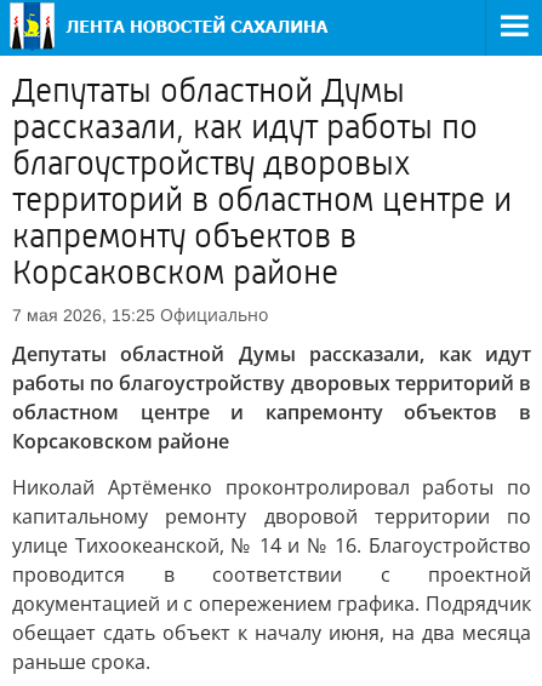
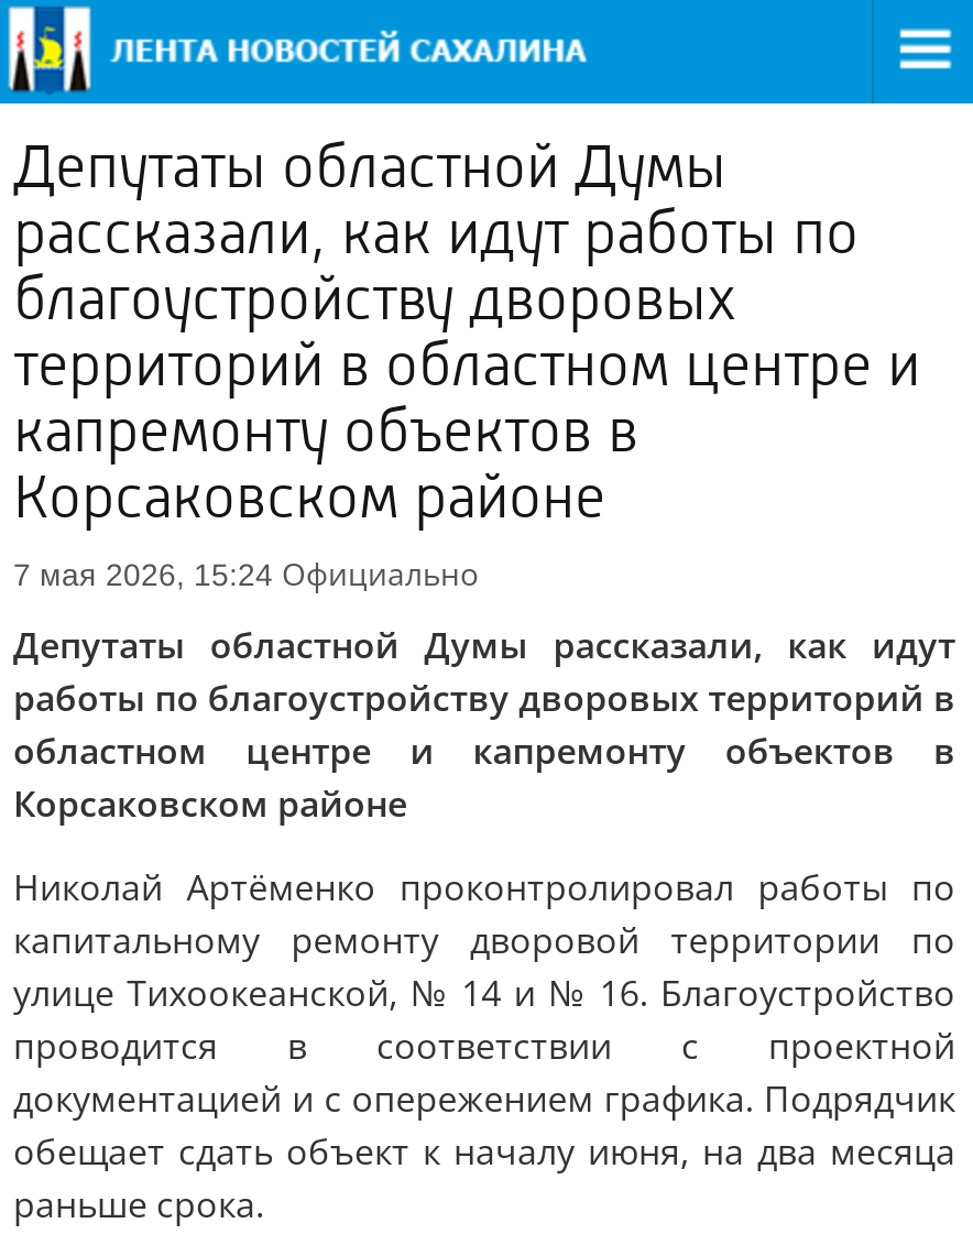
- 7 мая 2026, 15:25 Официально
+ 7 мая 2026, 15:24 Официально
